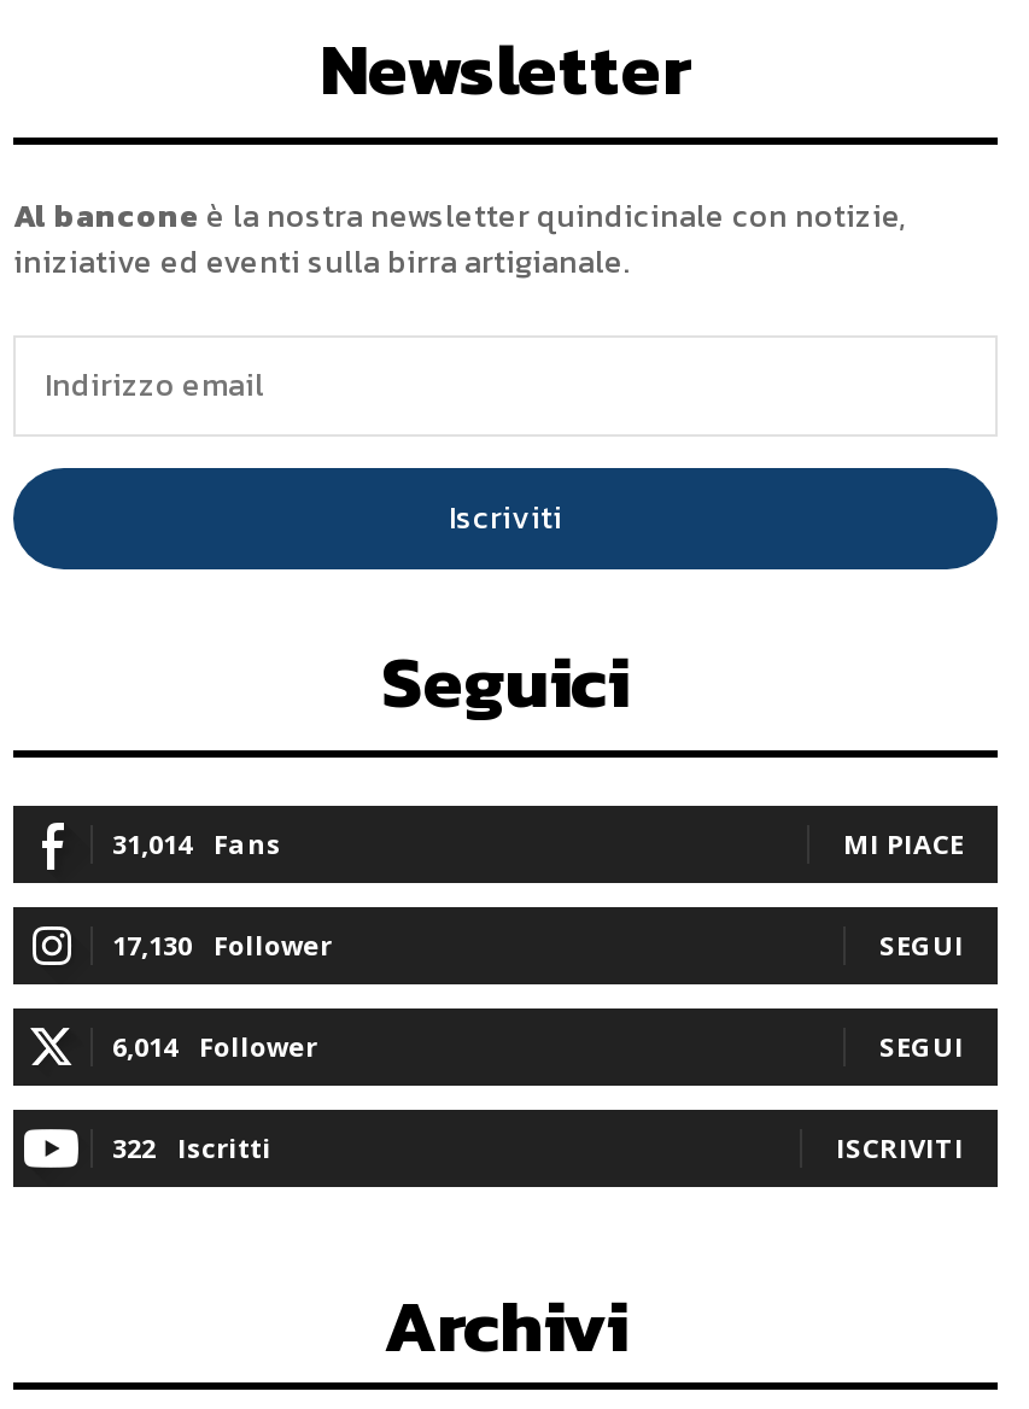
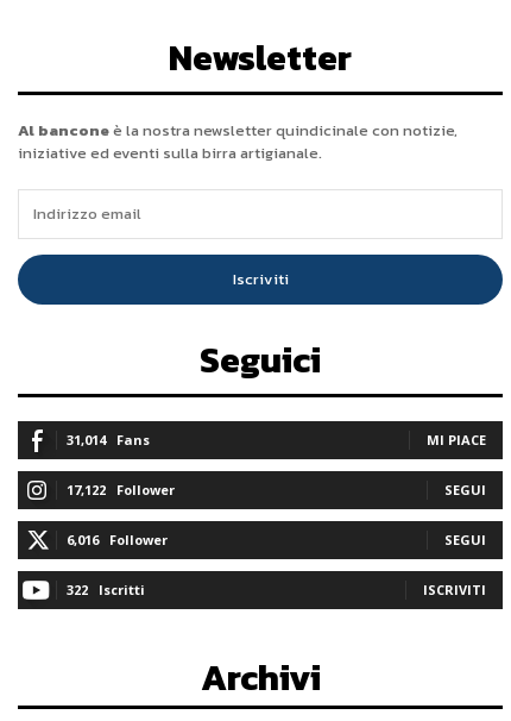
- 17,130 Follower
+ 17,122 Follower

- 6,014 Follower
+ 6,016 Follower
